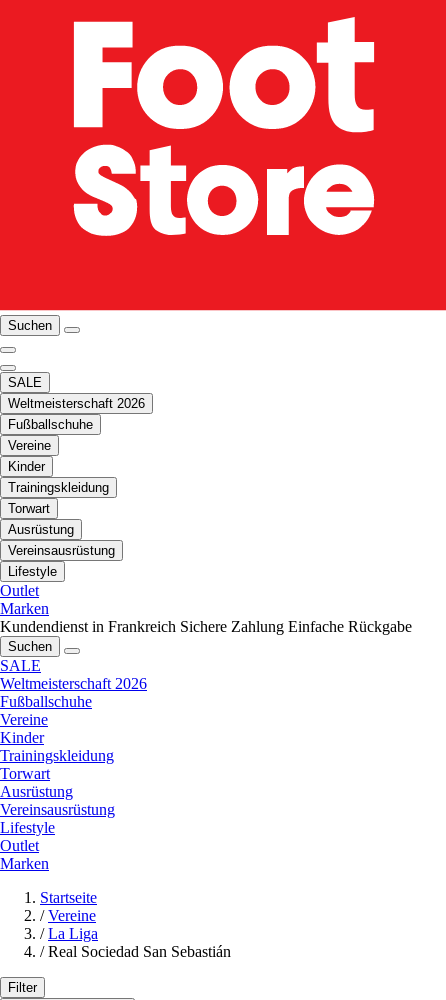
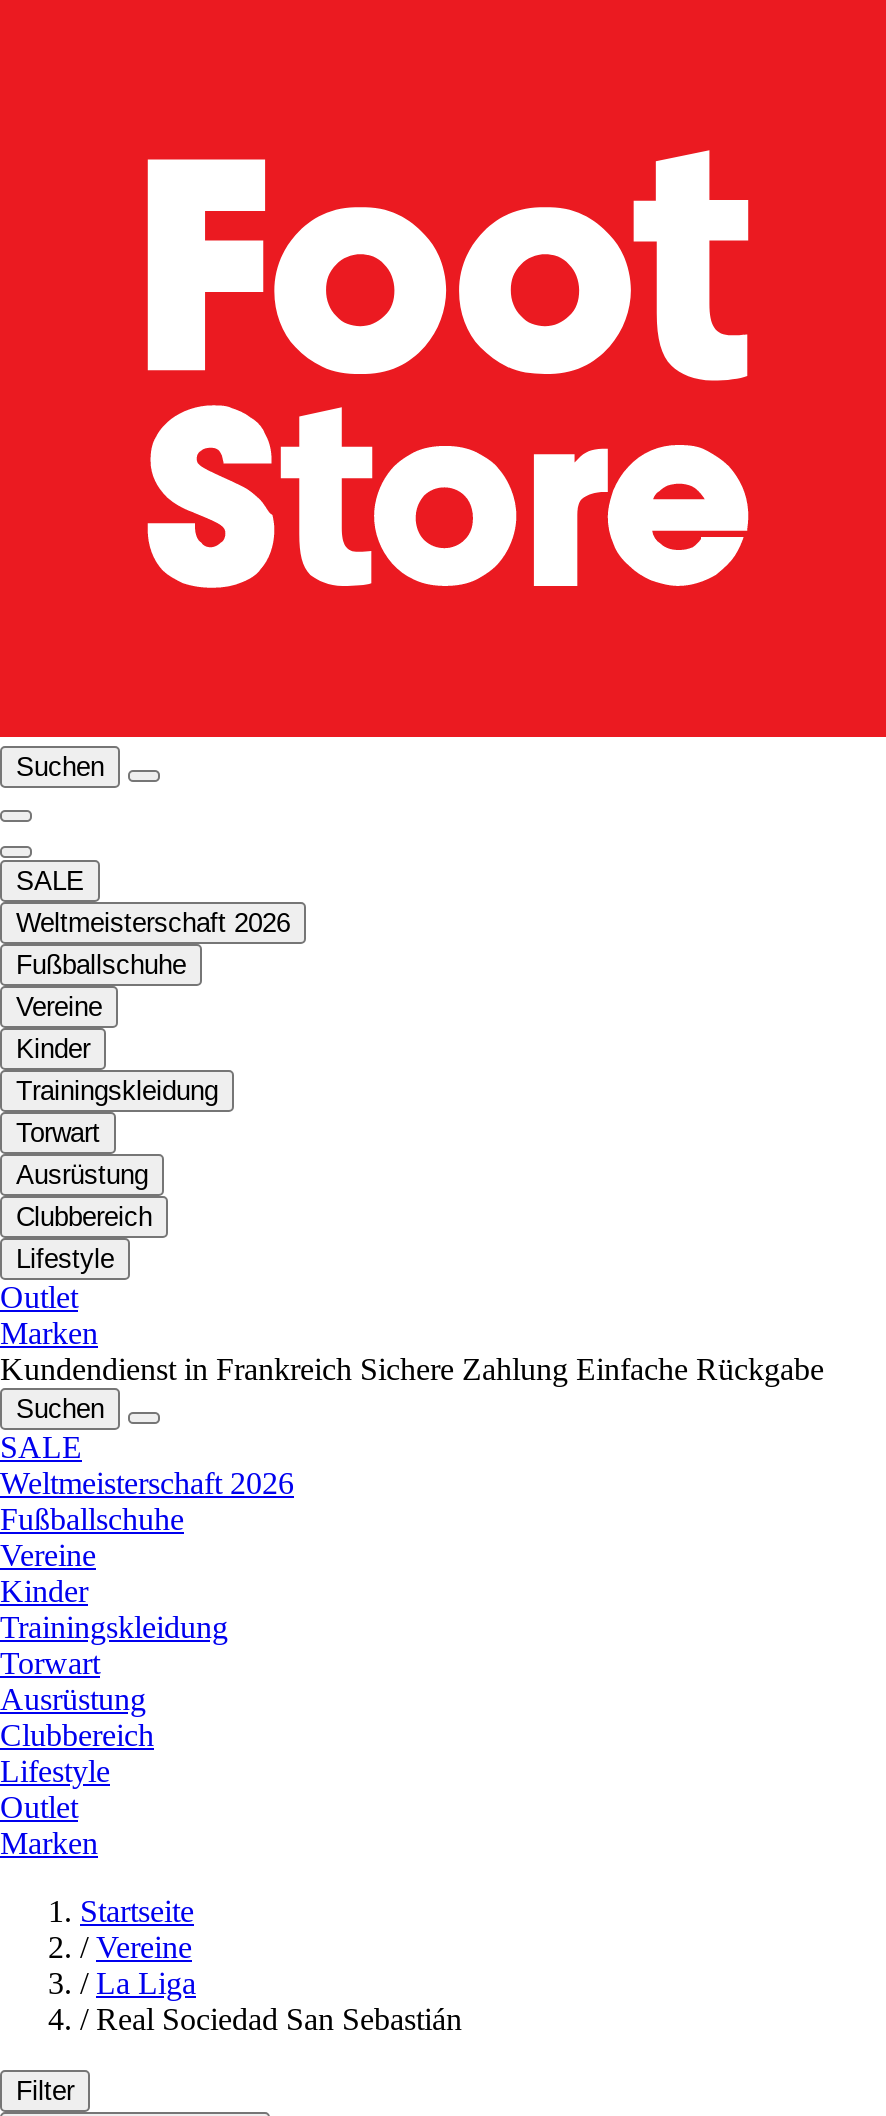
- Vereinsausrüstung
+ Clubbereich

- Vereinsausrüstung
+ Clubbereich
